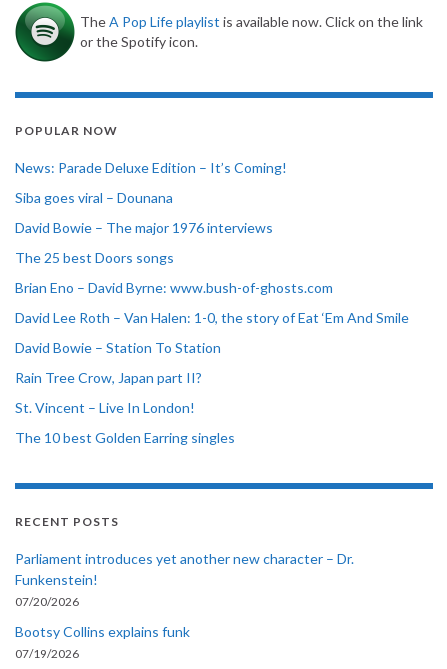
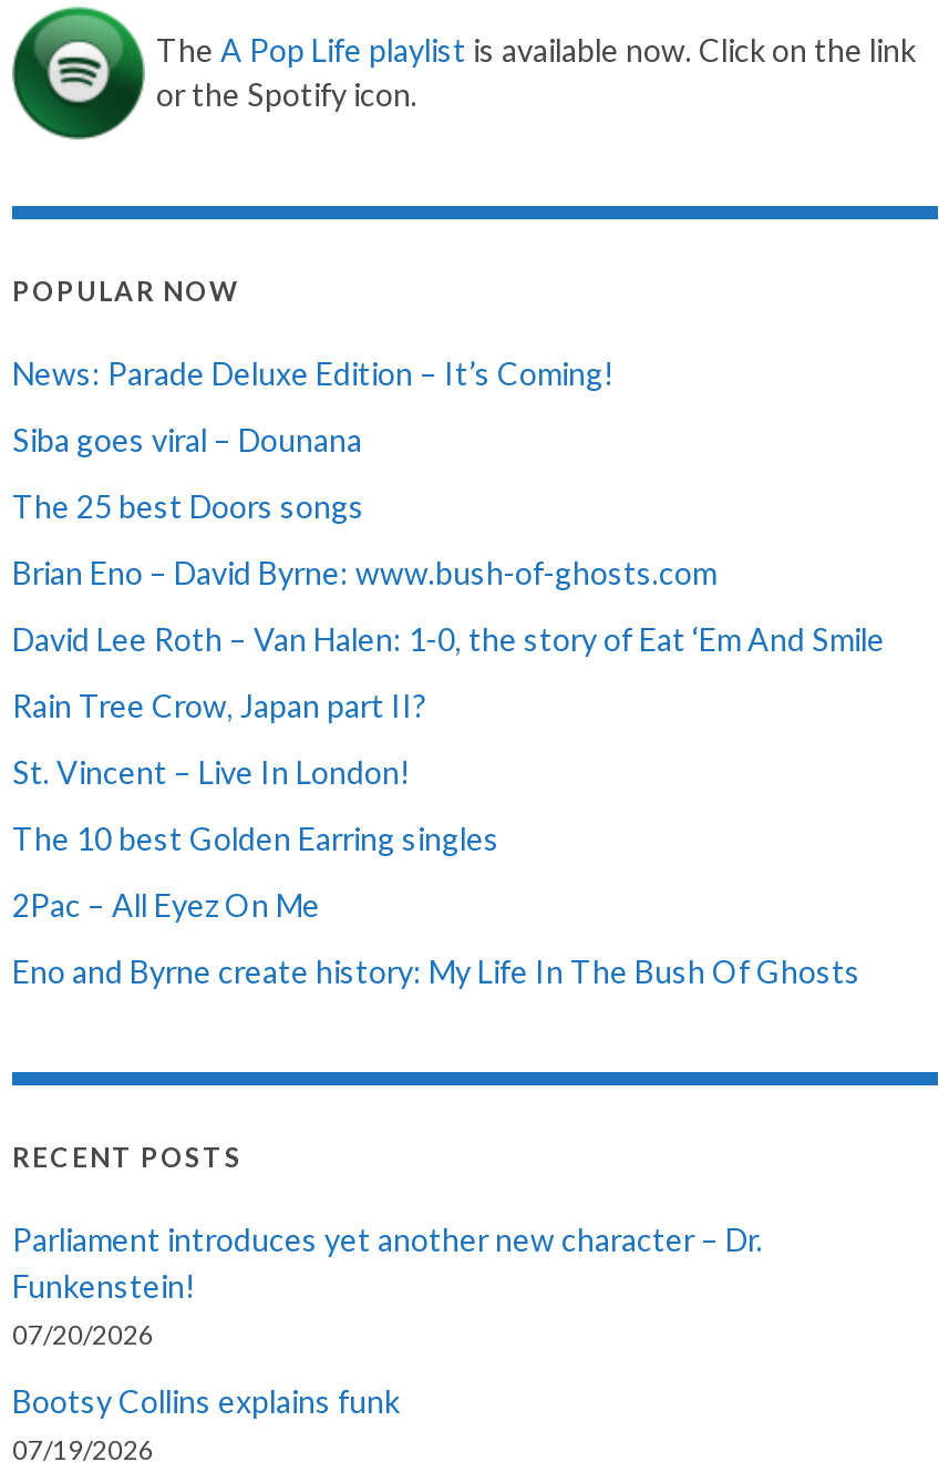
- David Bowie – The major 1976 interviews

moved up: The 25 best Doors songs | Brian Eno – David Byrne: www.bush-of-ghosts.com | David Lee Roth – Van Halen: 1-0, the story of Eat ‘Em And Smile

- David Bowie – Station To Station

moved up: Rain Tree Crow, Japan part II? | St. Vincent – Live In London! | The 10 best Golden Earring singles

+ 2Pac – All Eyez On Me
+ Eno and Byrne create history: My Life In The Bush Of Ghosts
